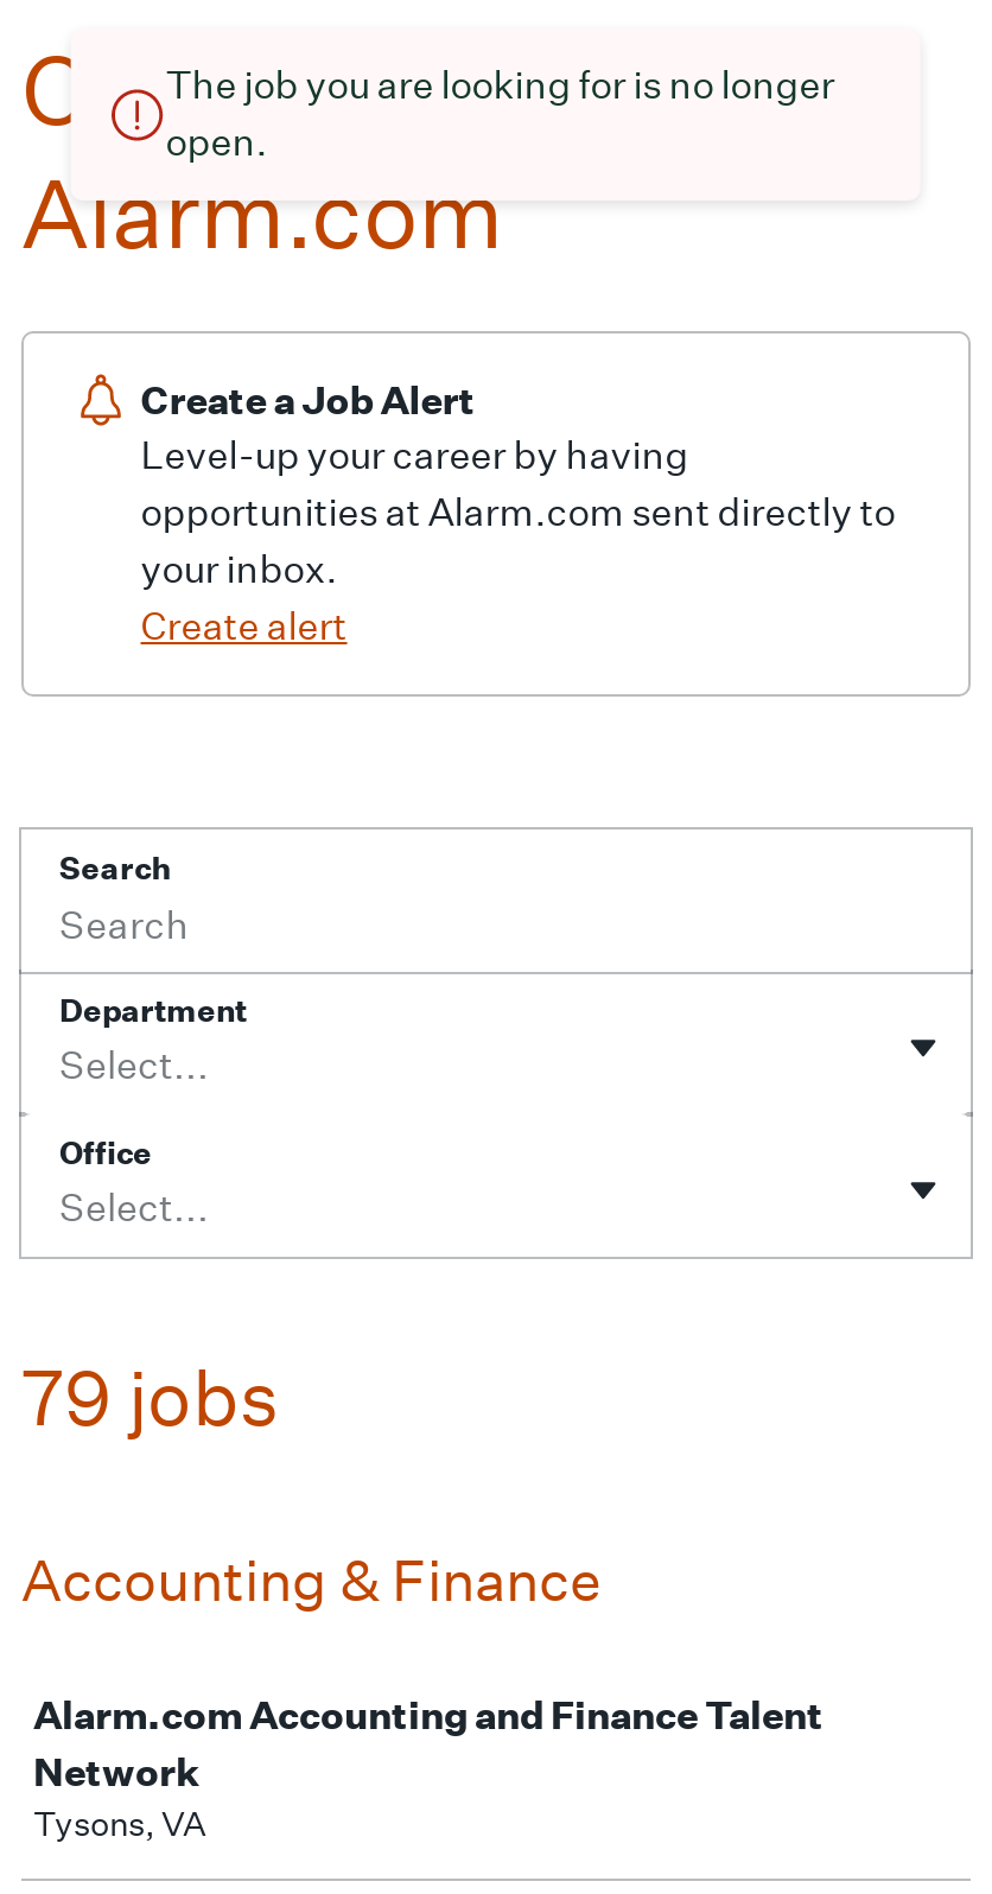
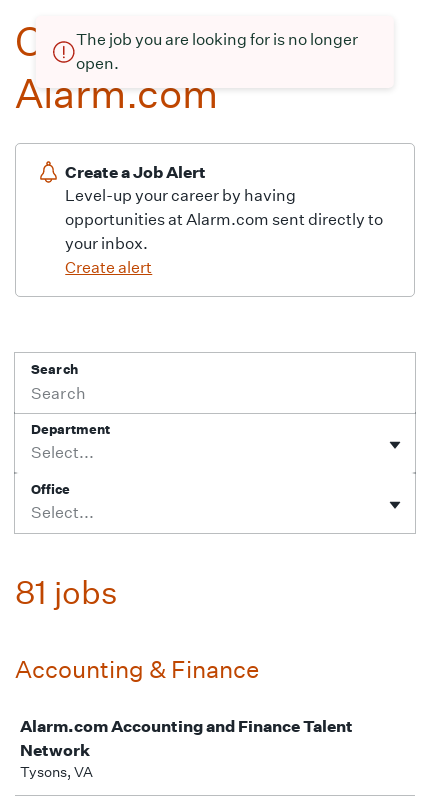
- 79 jobs
+ 81 jobs
